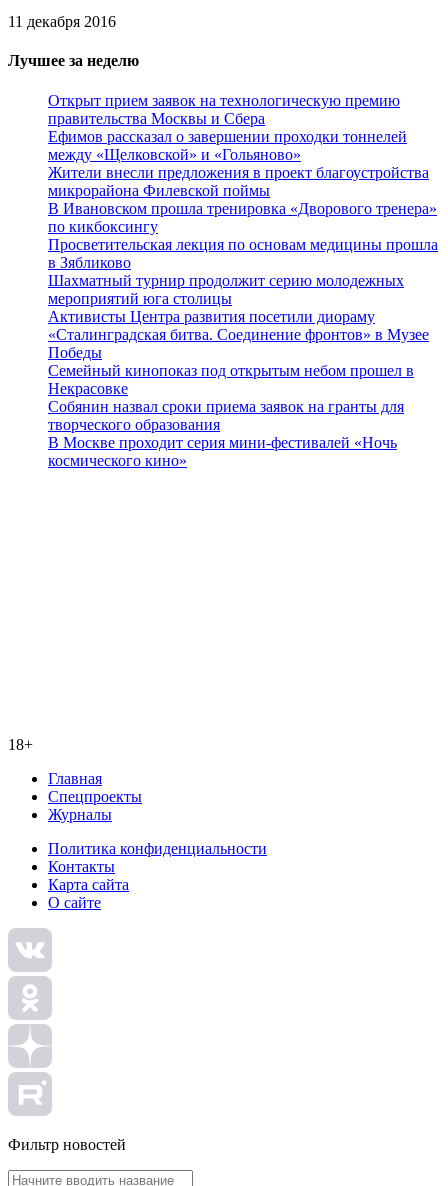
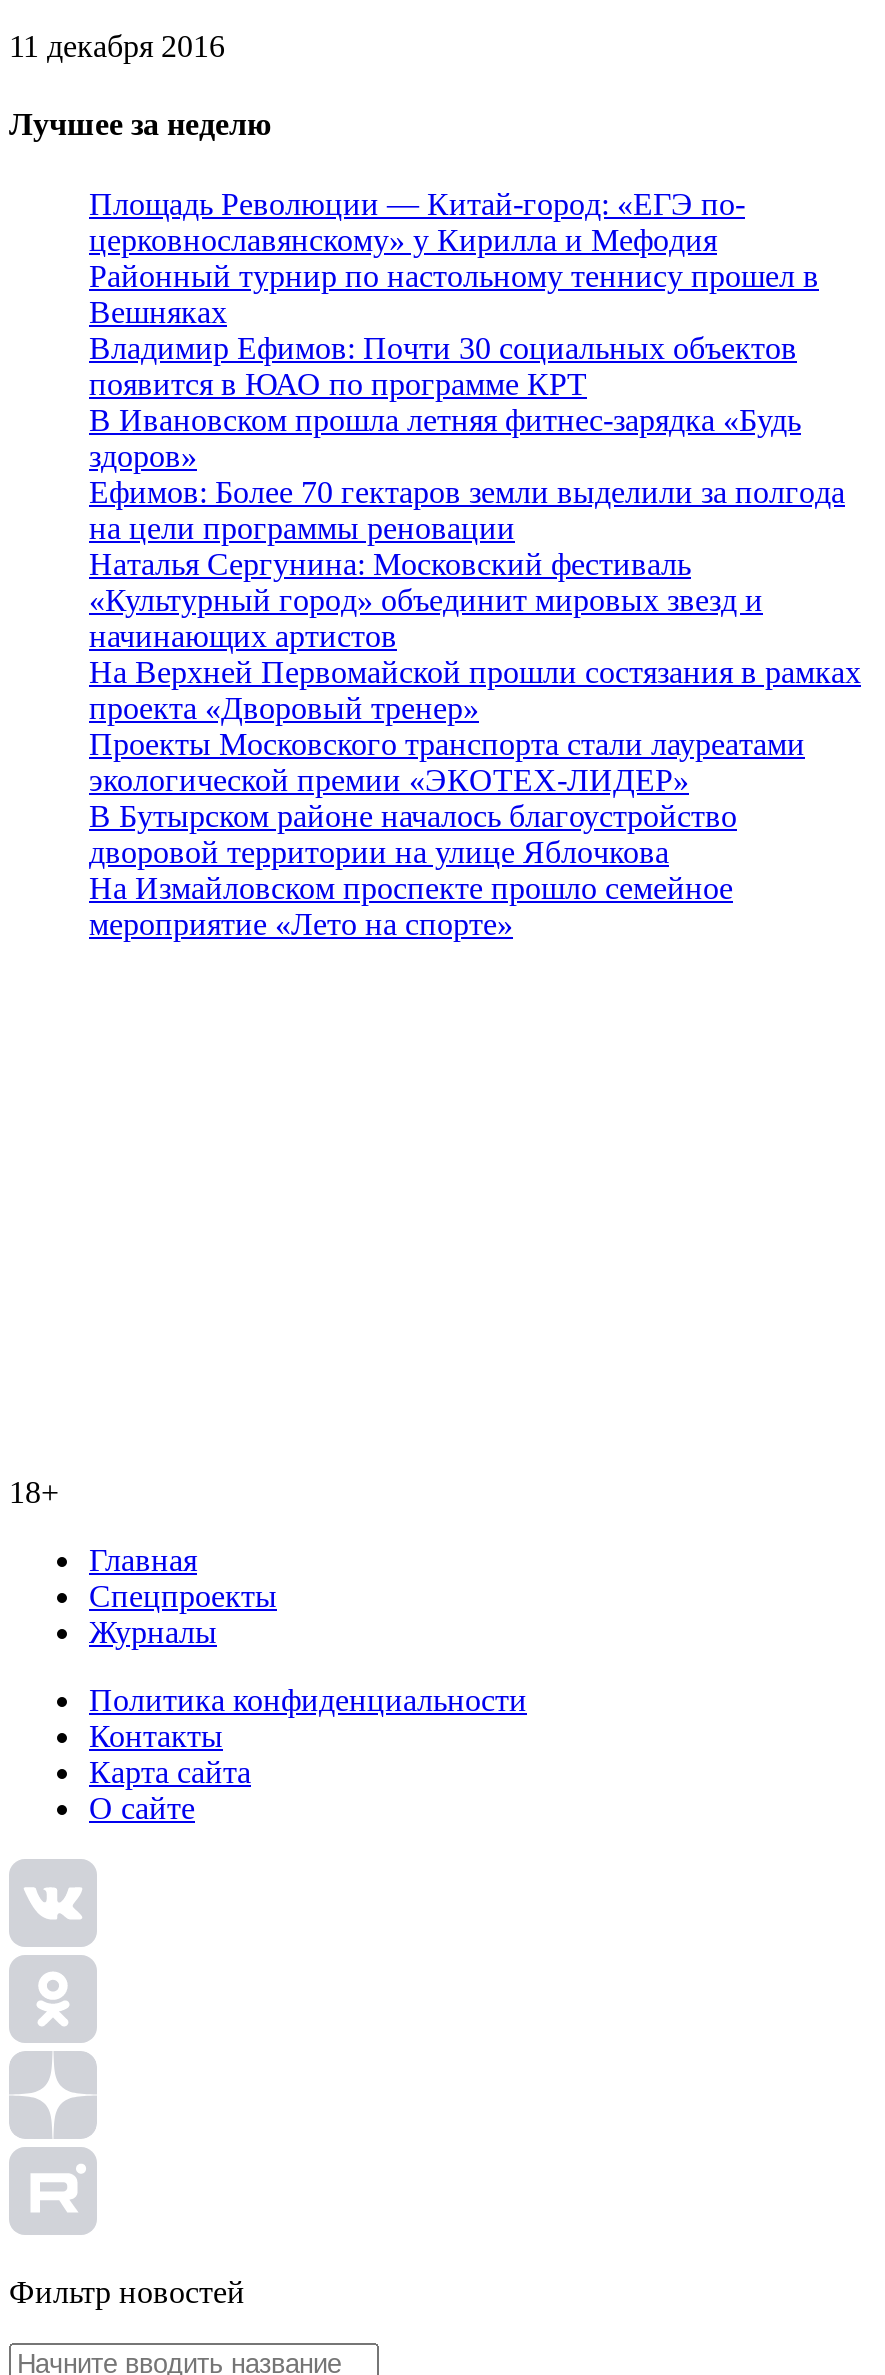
- Открыт прием заявок на технологическую премию
- правительства Москвы и Сбера
- Ефимов рассказал о завершении проходки тоннелей
- между «Щелковской» и «Гольяново»
- Жители внесли предложения в проект благоустройства
- микрорайона Филевской поймы
- В Ивановском прошла тренировка «Дворового тренера»
- по кикбоксингу
- Просветительская лекция по основам медицины прошла
- в Зябликово
- Шахматный турнир продолжит серию молодежных
- мероприятий юга столицы
- Активисты Центра развития посетили диораму
- «Сталинградская битва. Соединение фронтов» в Музее
- Победы
- Семейный кинопоказ под открытым небом прошел в
- Некрасовке
- Собянин назвал сроки приема заявок на гранты для
- творческого образования
- В Москве проходит серия мини-фестивалей «Ночь
- космического кино»
+ Площадь Революции — Китай-город: «ЕГЭ по-
+ церковнославянскому» у Кирилла и Мефодия
+ Районный турнир по настольному теннису прошел в
+ Вешняках
+ Владимир Ефимов: Почти 30 социальных объектов
+ появится в ЮАО по программе КРТ
+ В Ивановском прошла летняя фитнес-зарядка «Будь
+ здоров»
+ Ефимов: Более 70 гектаров земли выделили за полгода
+ на цели программы реновации
+ Наталья Сергунина: Московский фестиваль
+ «Культурный город» объединит мировых звезд и
+ начинающих артистов
+ На Верхней Первомайской прошли состязания в рамках
+ проекта «Дворовый тренер»
+ Проекты Московского транспорта стали лауреатами
+ экологической премии «ЭКОТЕХ-ЛИДЕР»
+ В Бутырском районе началось благоустройство
+ дворовой территории на улице Яблочкова
+ На Измайловском проспекте прошло семейное
+ мероприятие «Лето на спорте»
